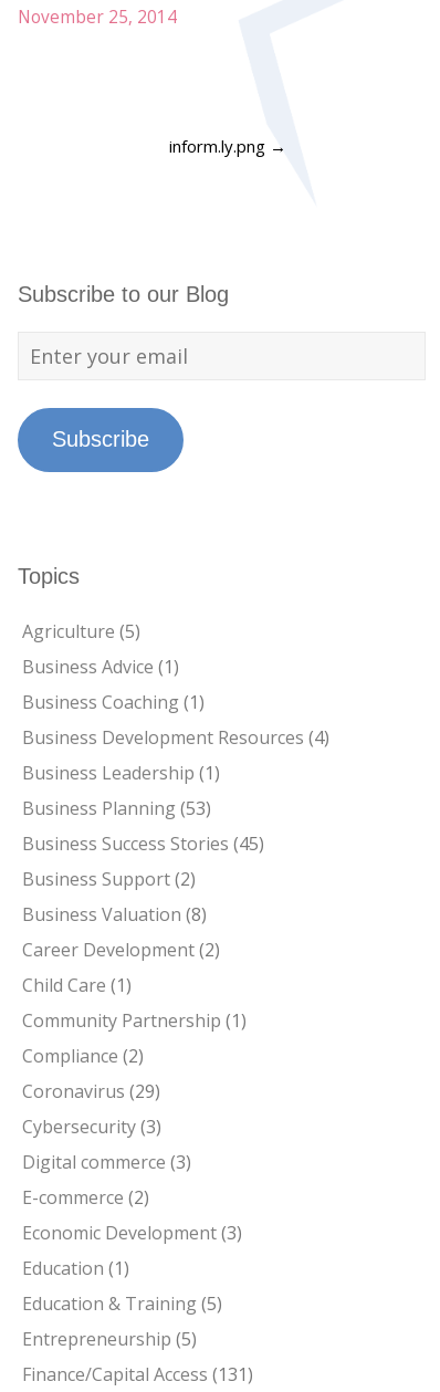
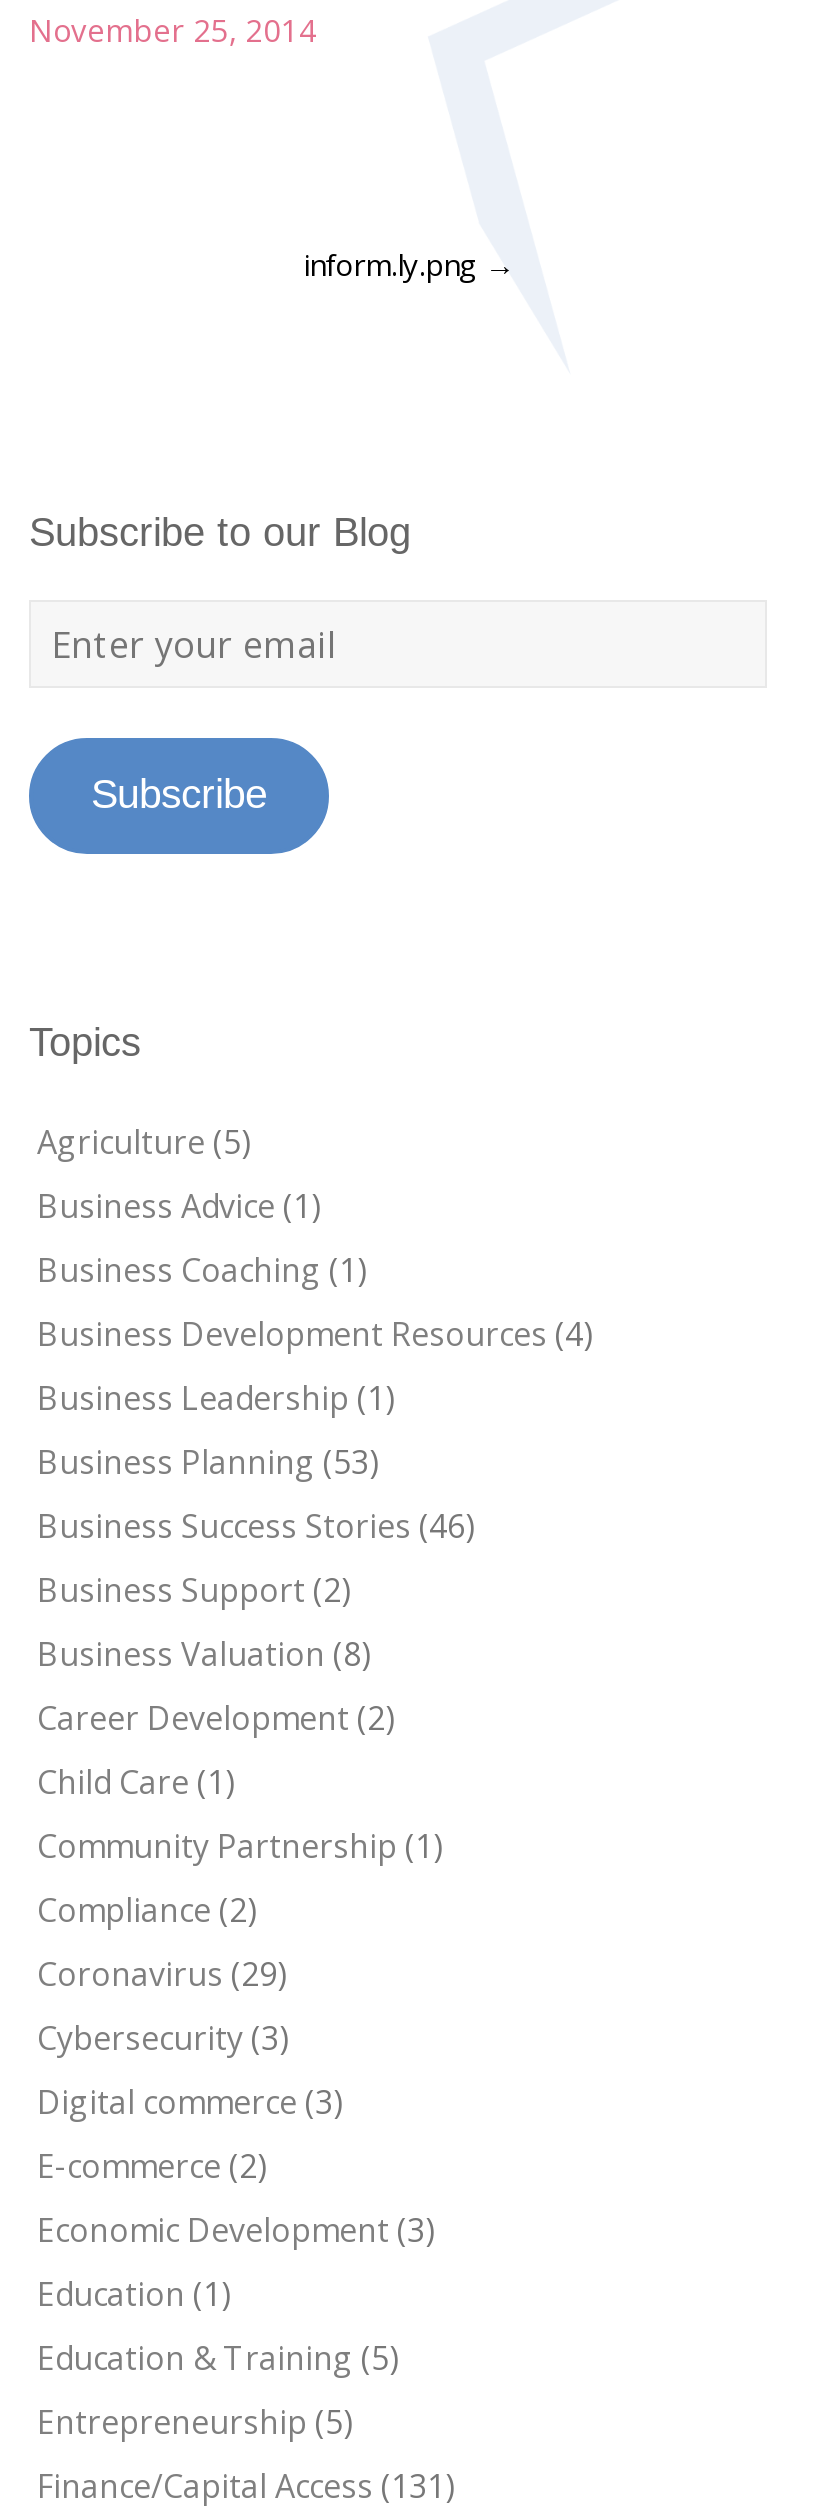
- Business Success Stories (45)
+ Business Success Stories (46)
